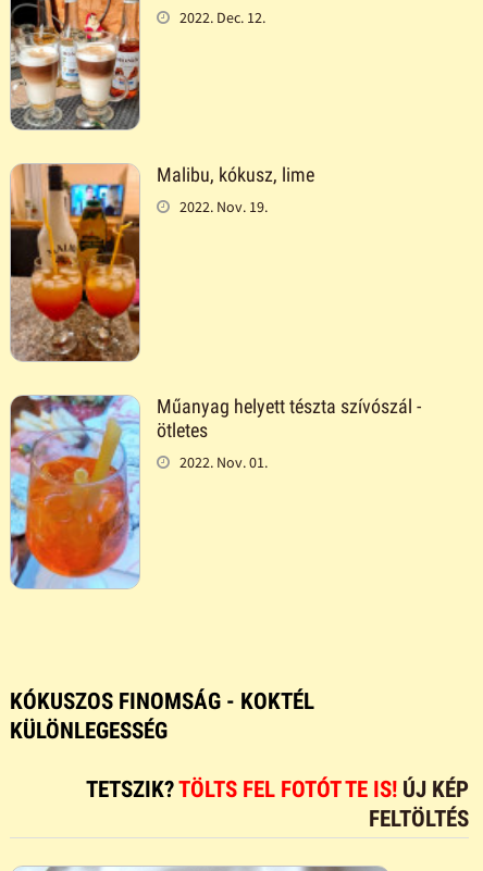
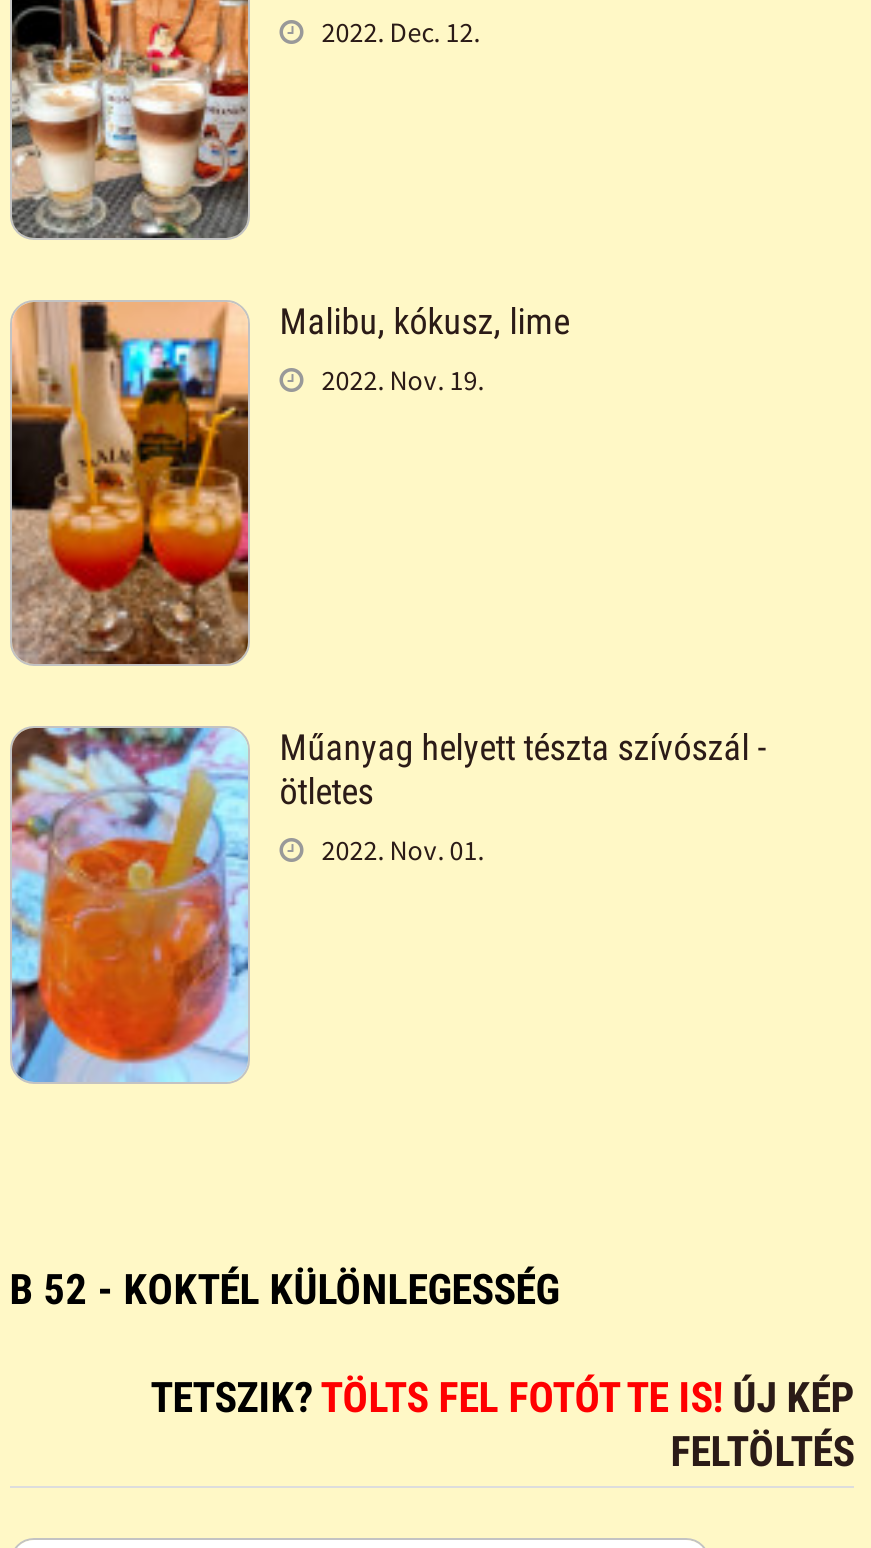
- KÓKUSZOS FINOMSÁG - KOKTÉL
- KÜLÖNLEGESSÉG
+ B 52 - KOKTÉL KÜLÖNLEGESSÉG
